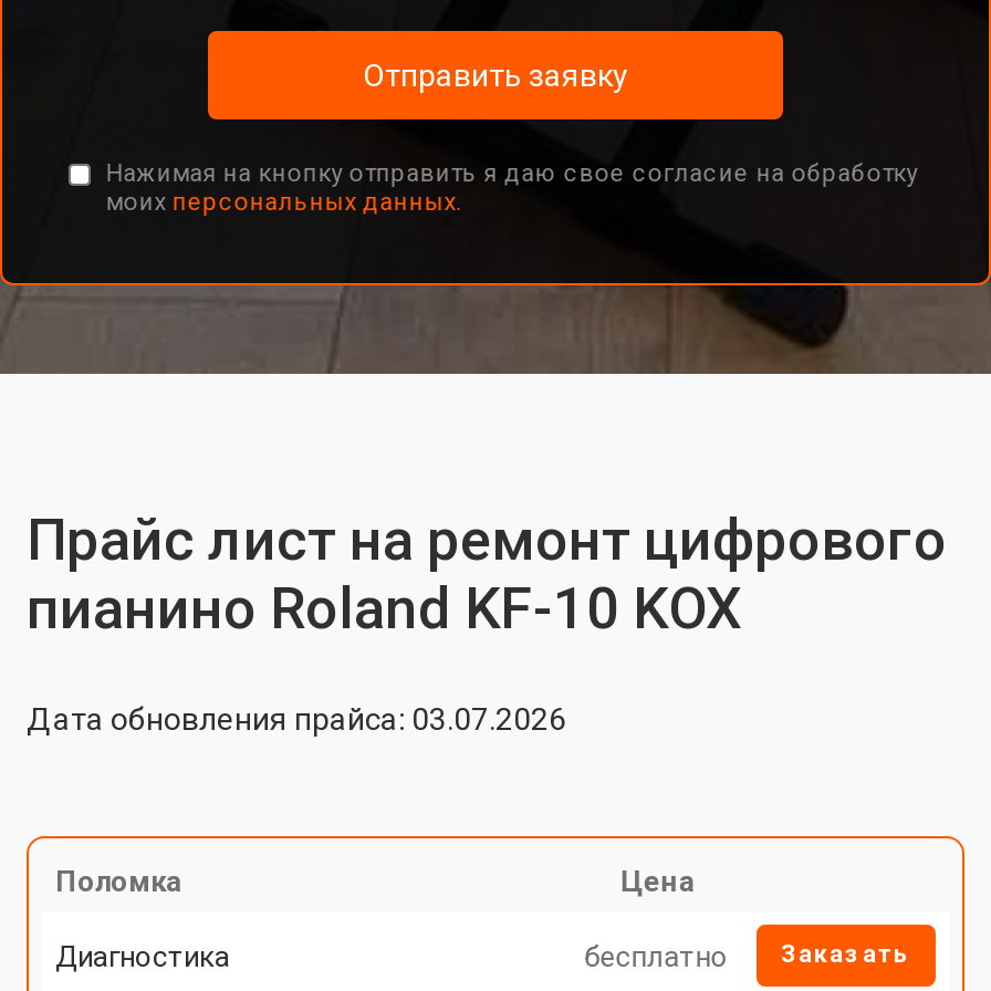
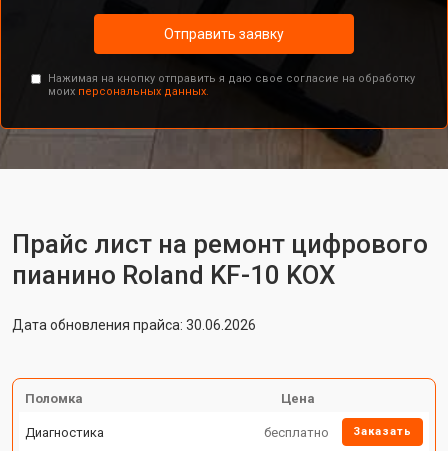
- Дата обновления прайса: 03.07.2026
+ Дата обновления прайса: 30.06.2026
